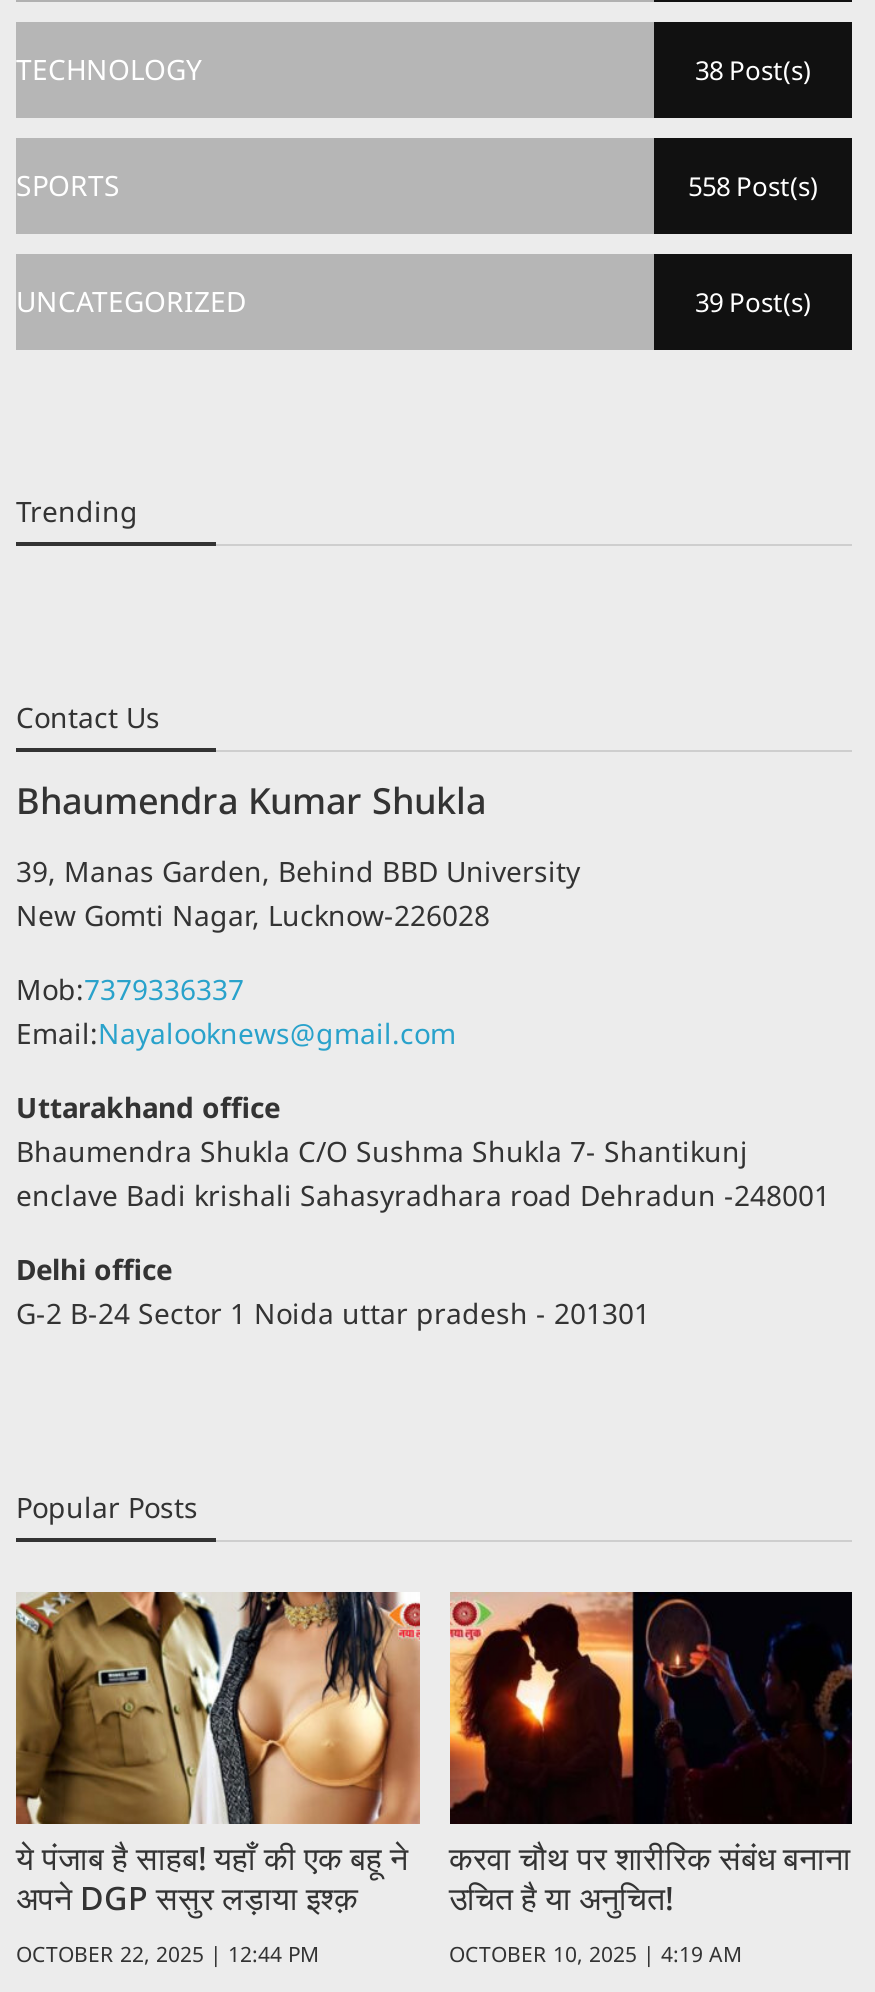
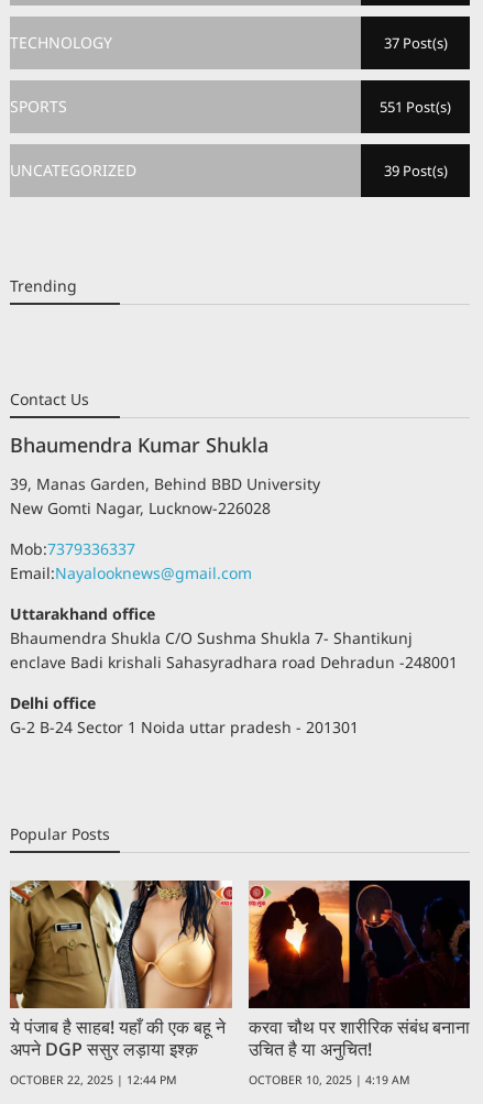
- 38 Post(s)
+ 37 Post(s)

- 558 Post(s)
+ 551 Post(s)
